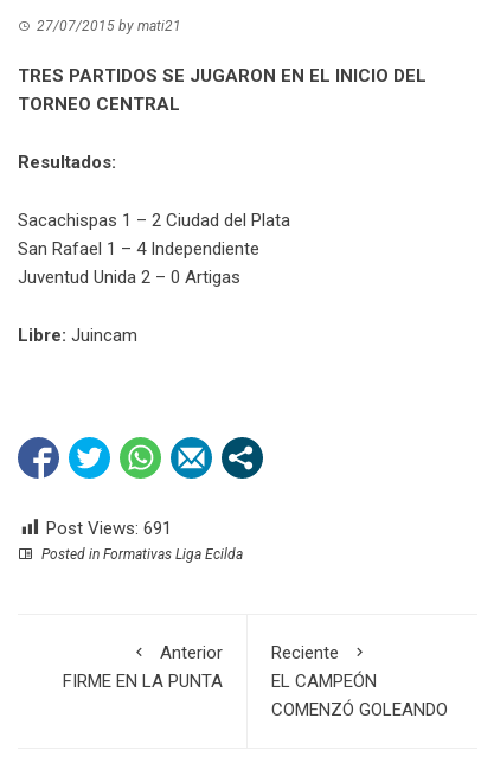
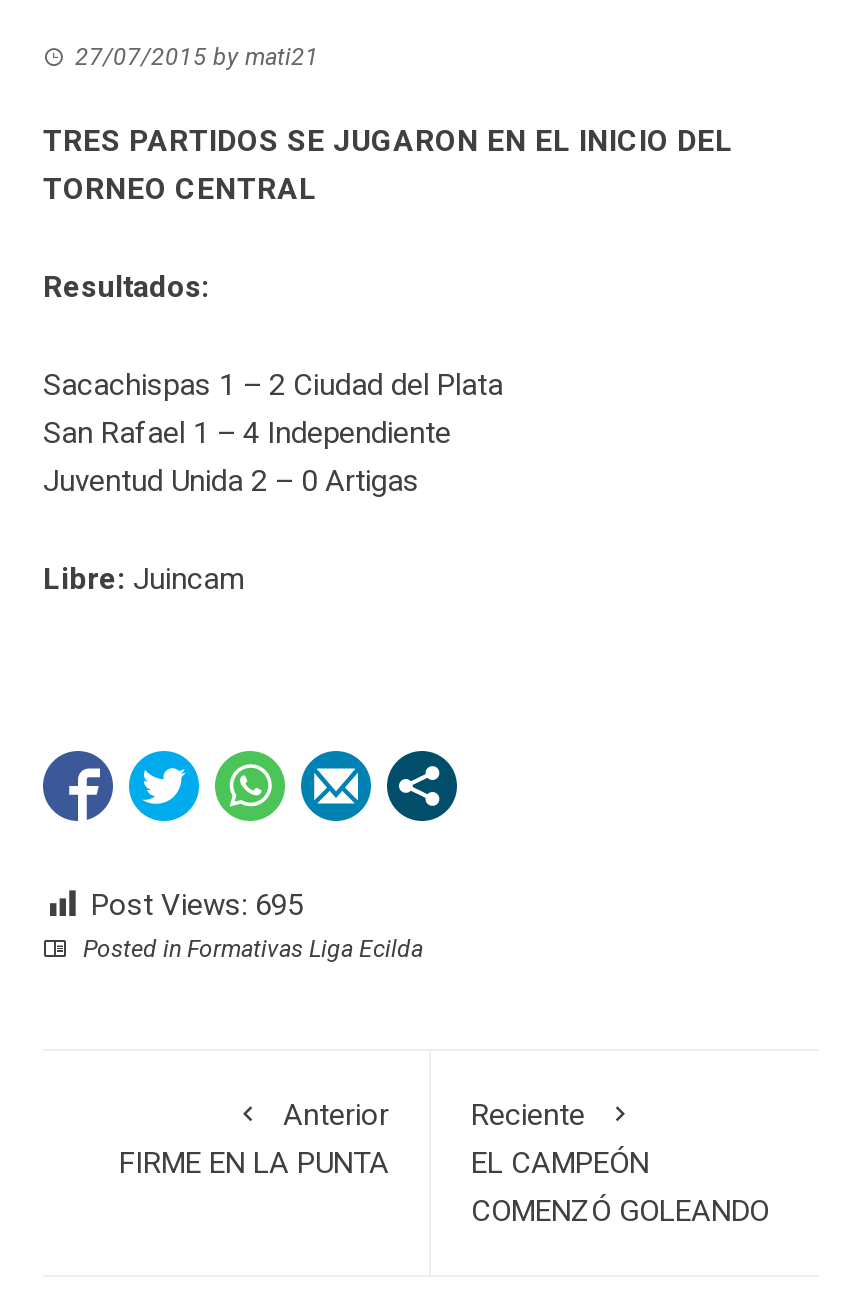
- Post Views: 691
+ Post Views: 695
